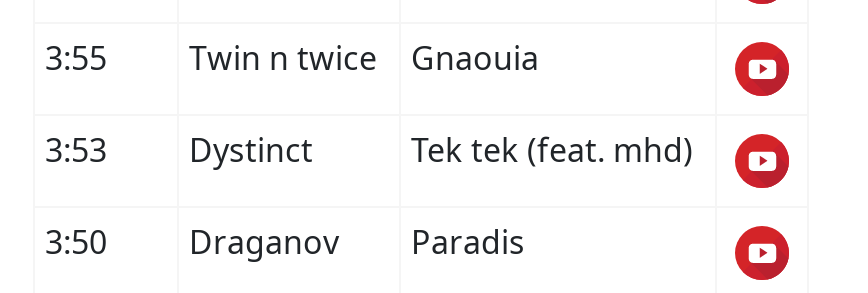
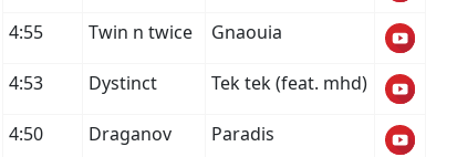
- 3:55 Twin n twice Gnaouia
+ 4:55 Twin n twice Gnaouia

- 3:53 Dystinct
+ 4:53 Dystinct

- 3:50 Draganov Paradis
+ 4:50 Draganov Paradis
